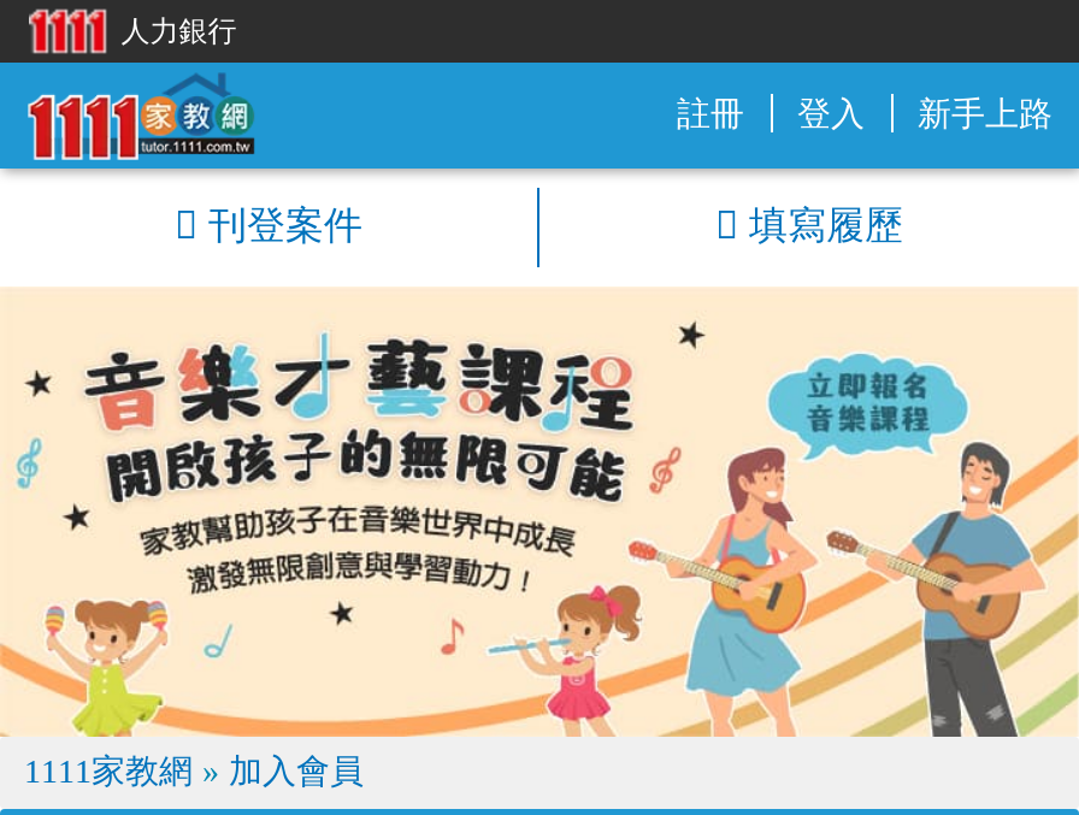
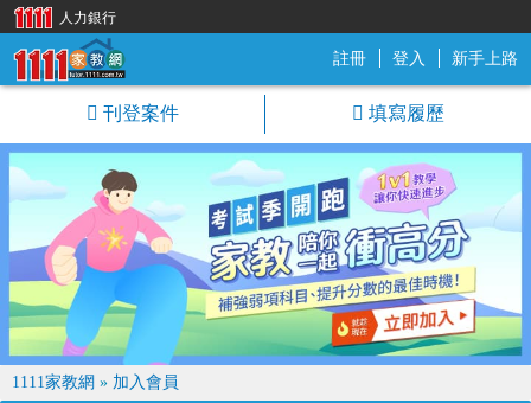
- [image]
+ [image]
